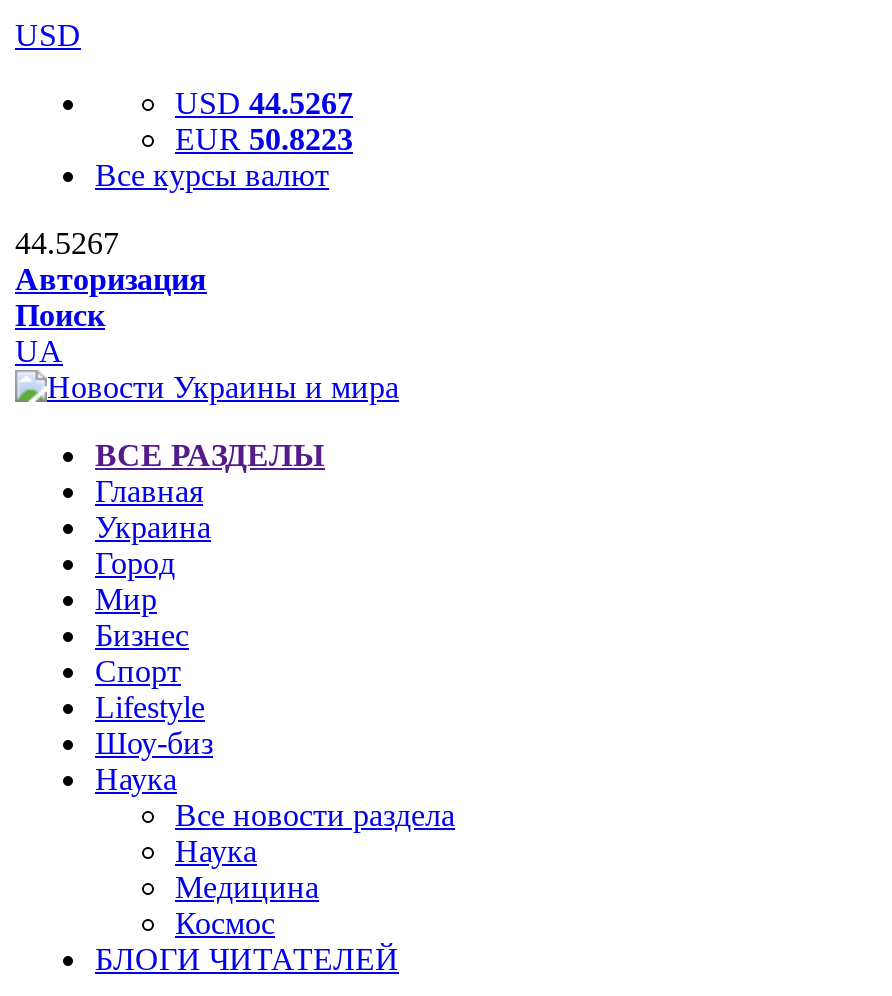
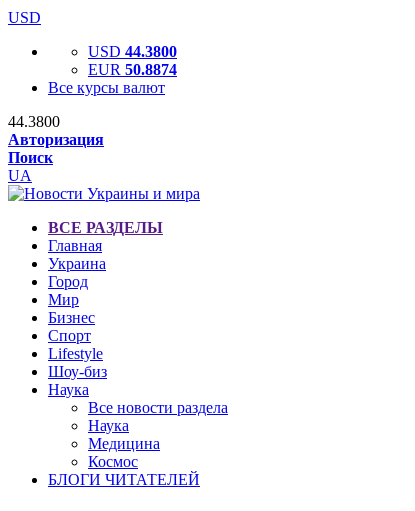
- USD 44.5267
+ USD 44.3800

- EUR 50.8223
+ EUR 50.8874

- 44.5267
+ 44.3800
